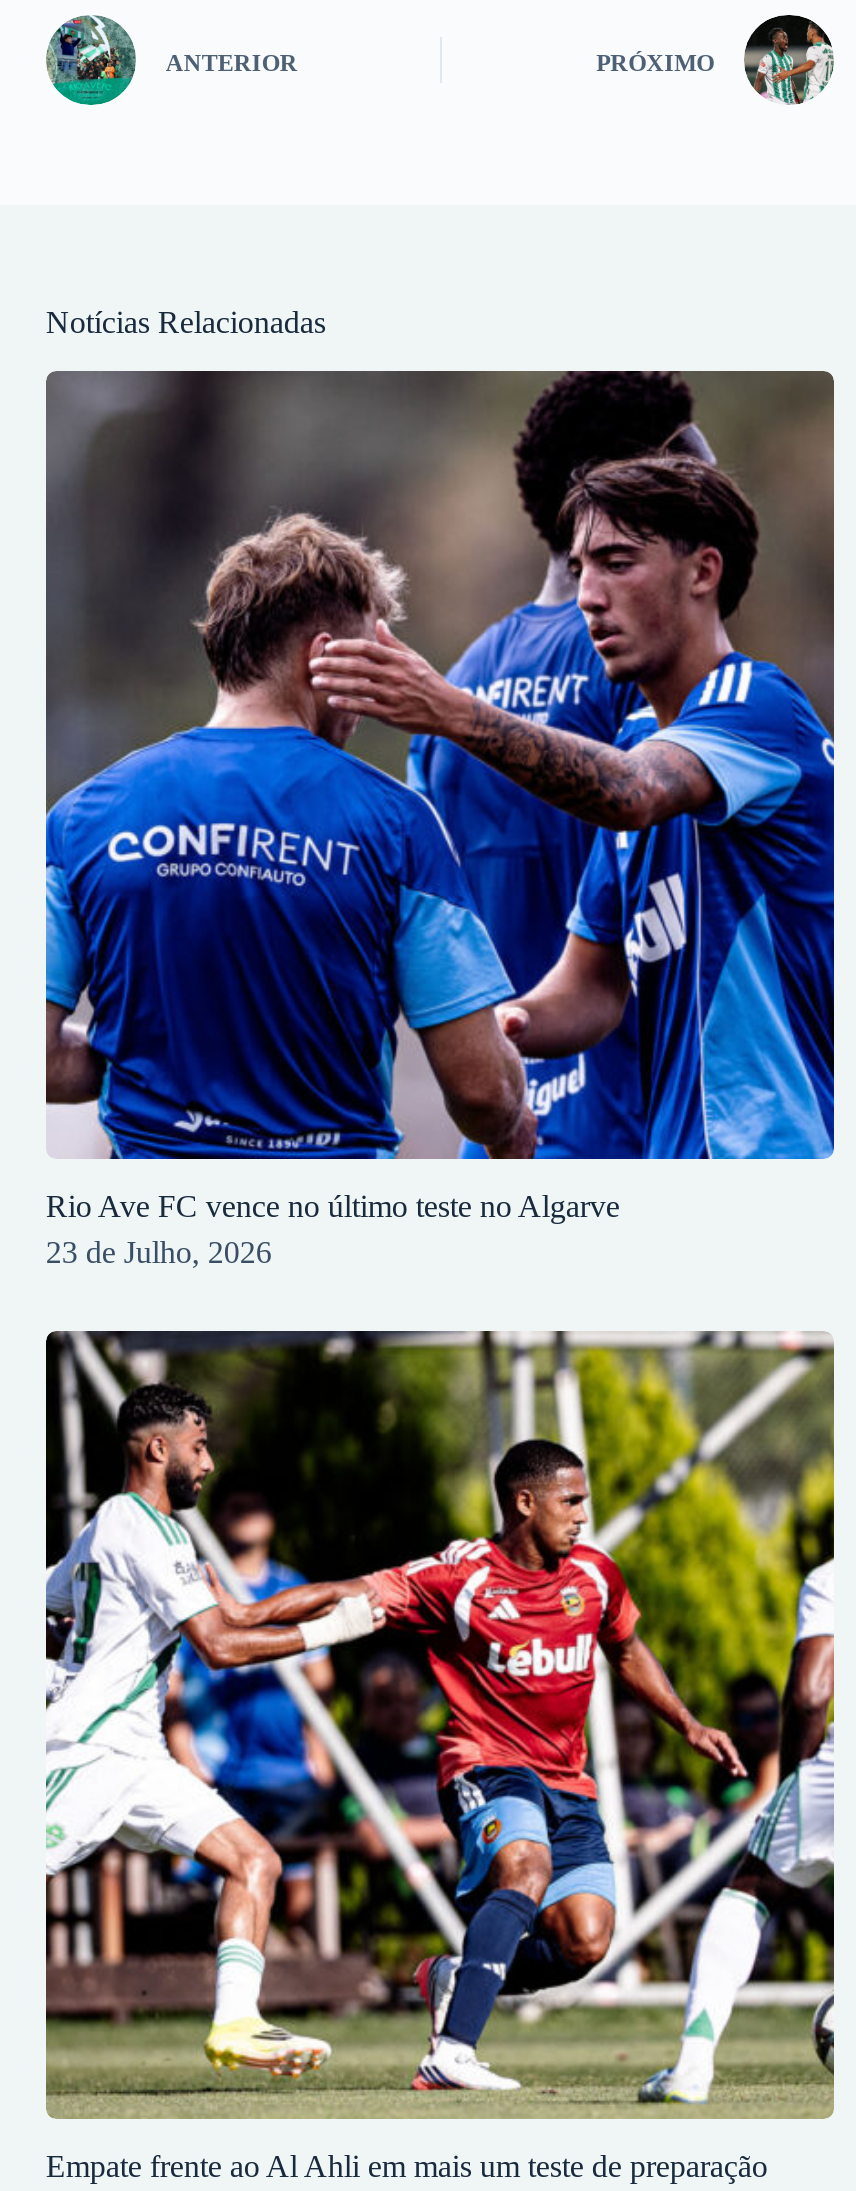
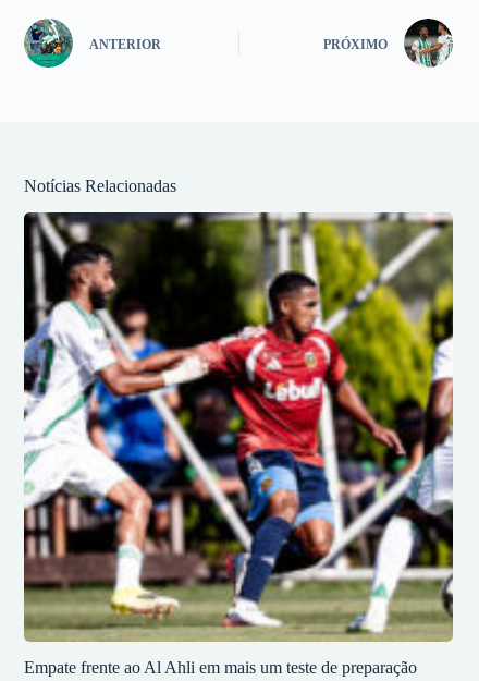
- [image]
- Rio Ave FC vence no último teste no Algarve
- 23 de Julho, 2026
